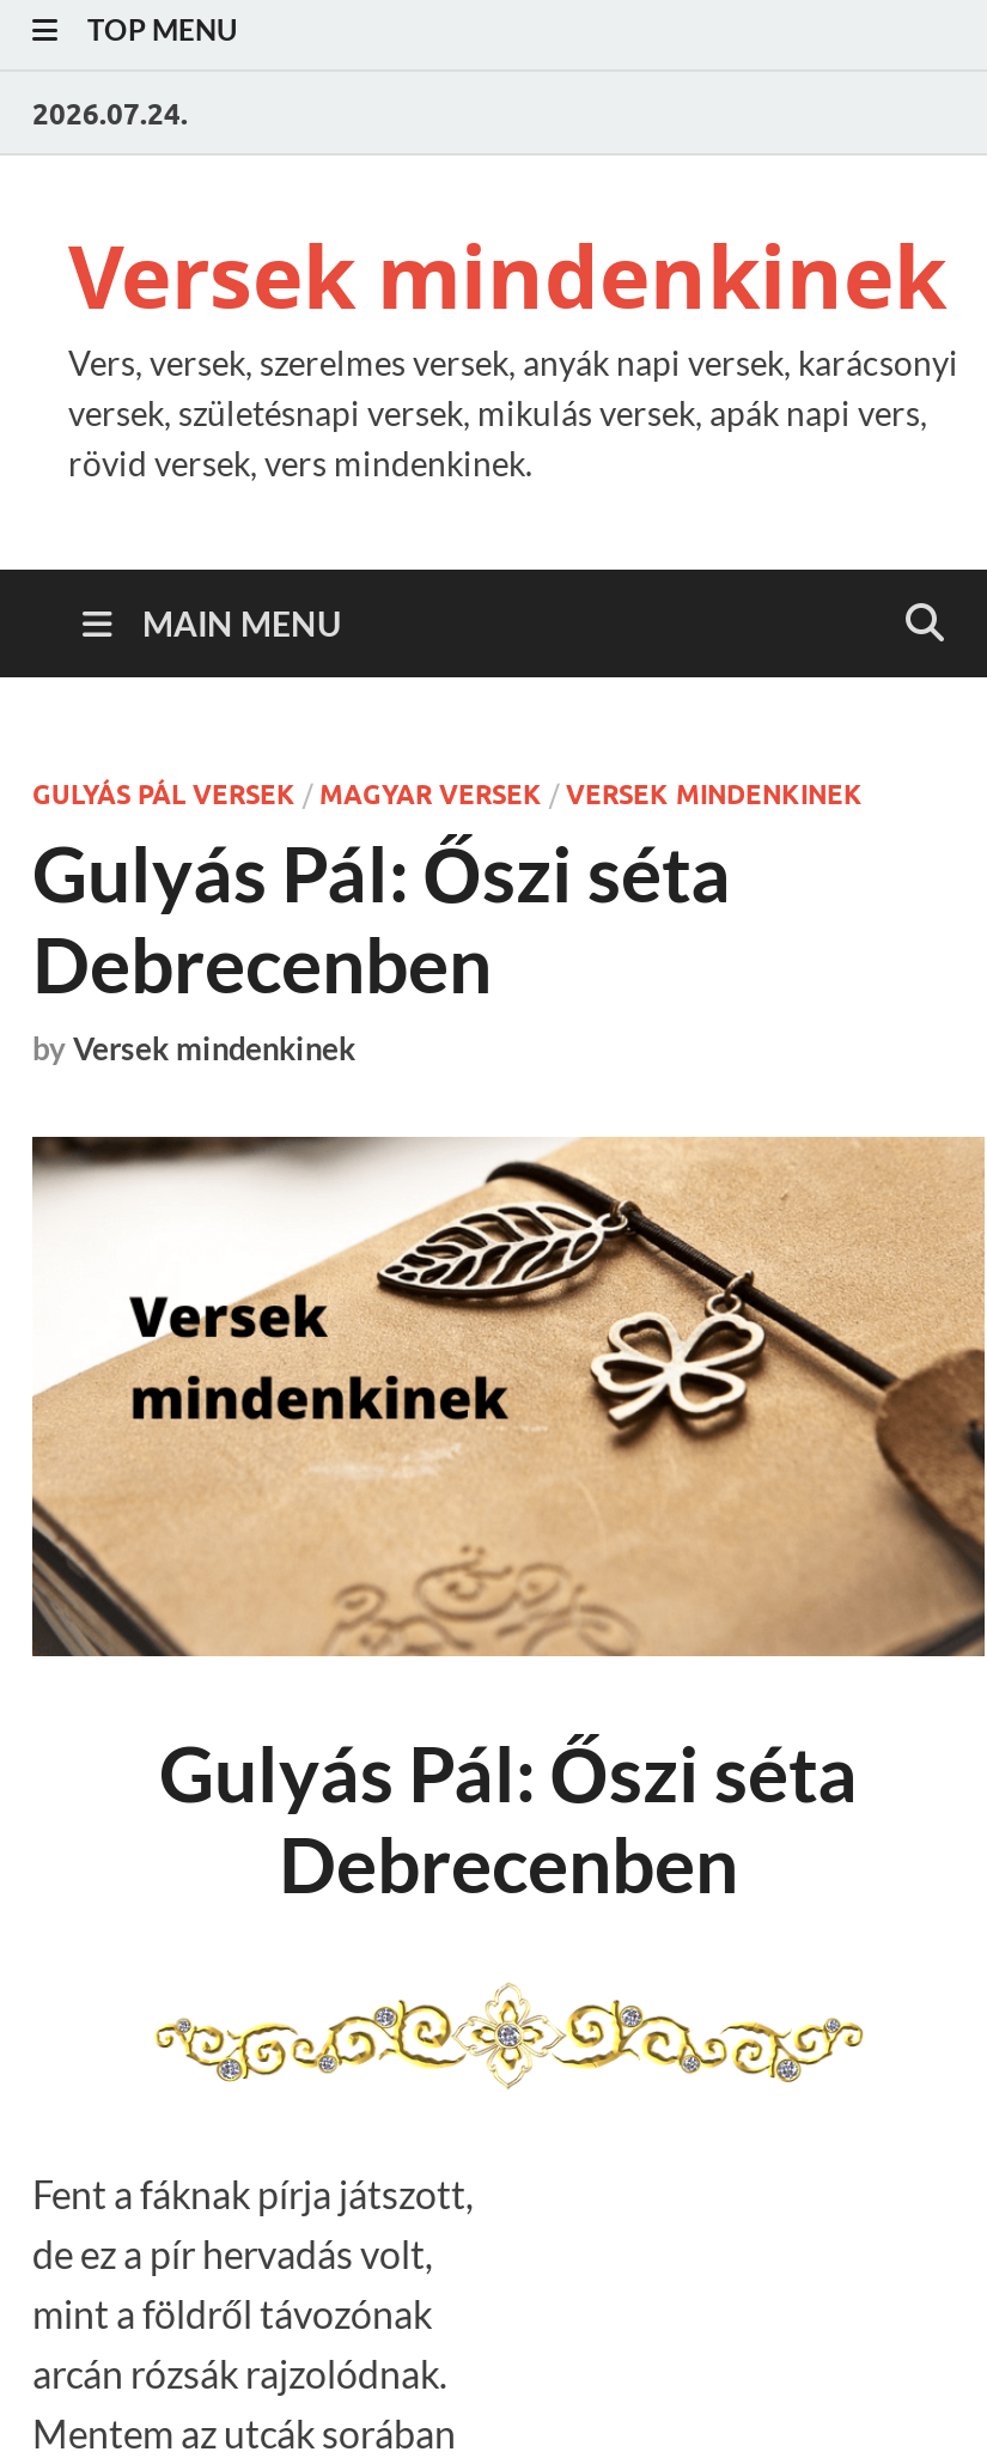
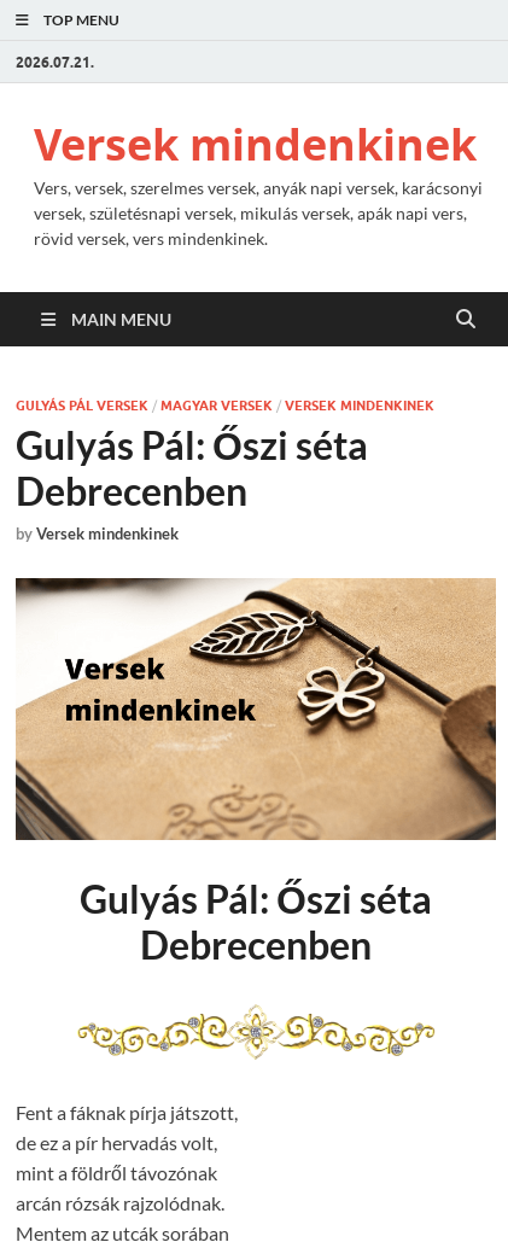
- 2026.07.24.
+ 2026.07.21.
